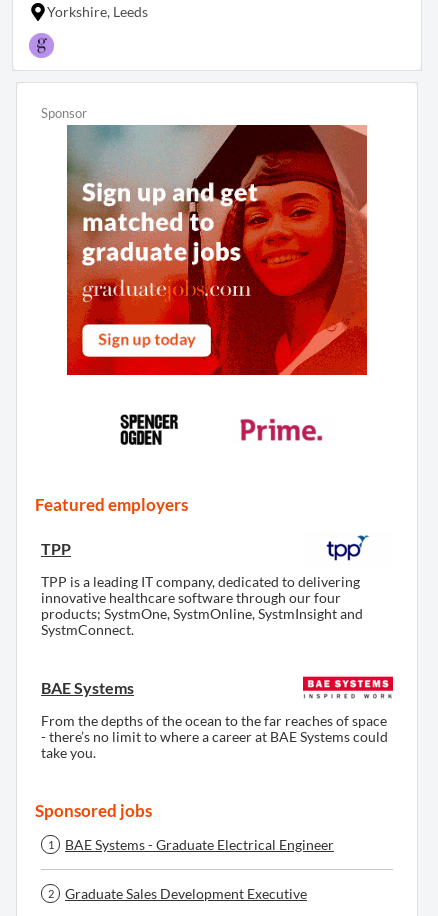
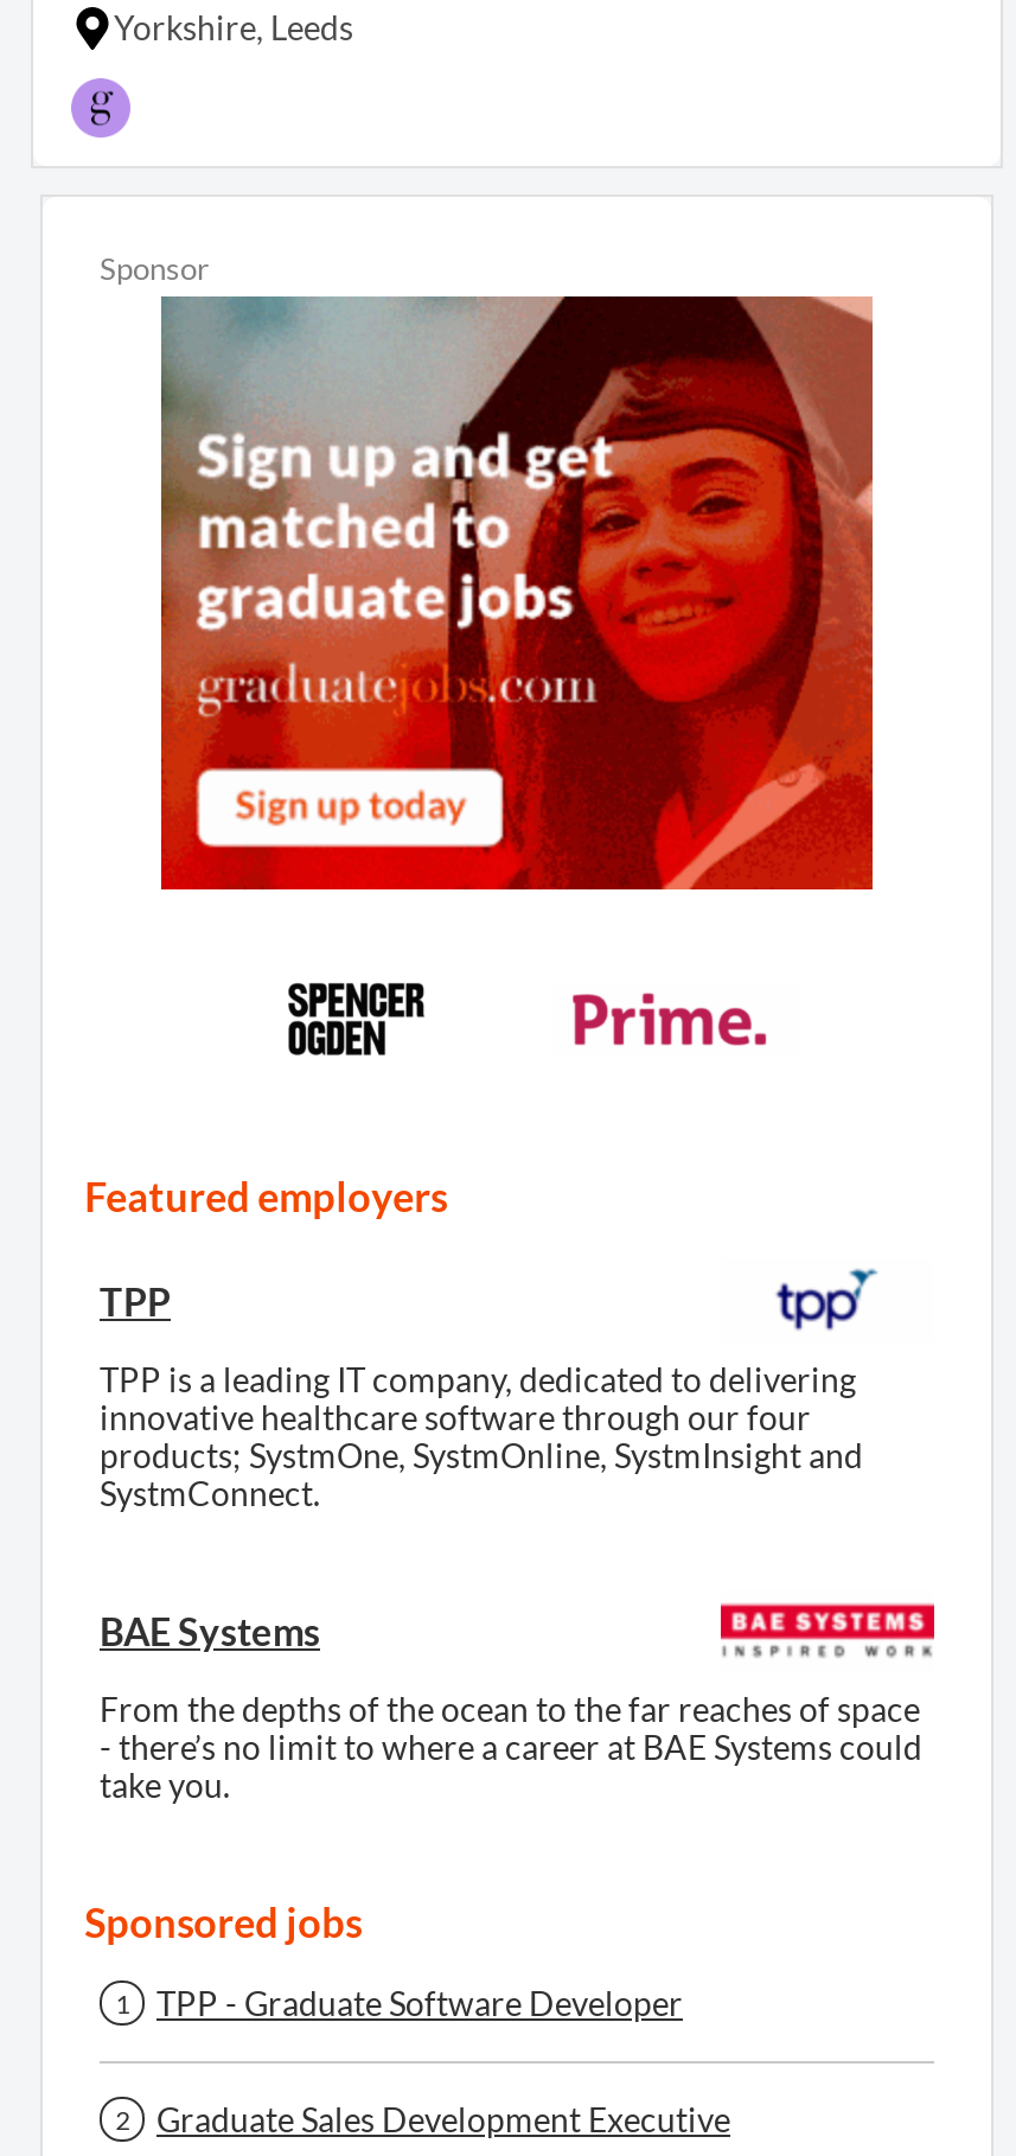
- BAE Systems - Graduate Electrical Engineer
+ TPP - Graduate Software Developer
